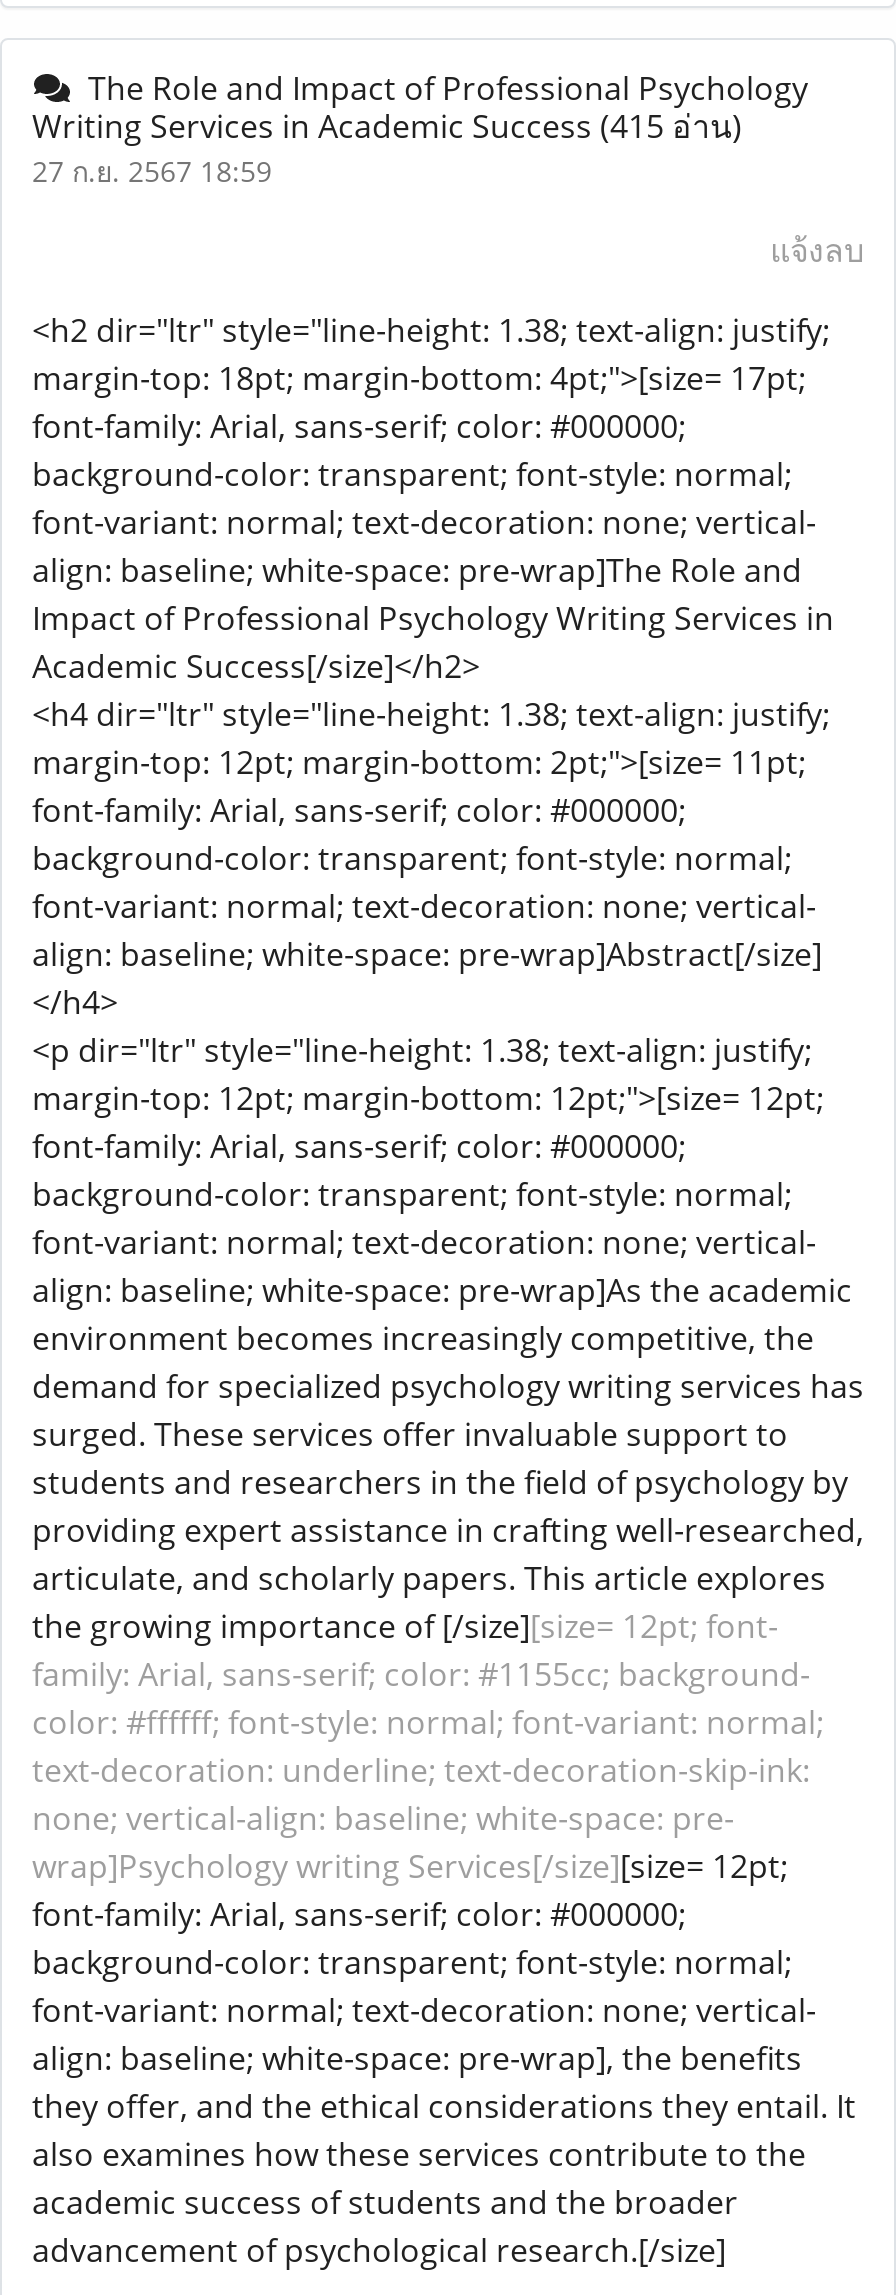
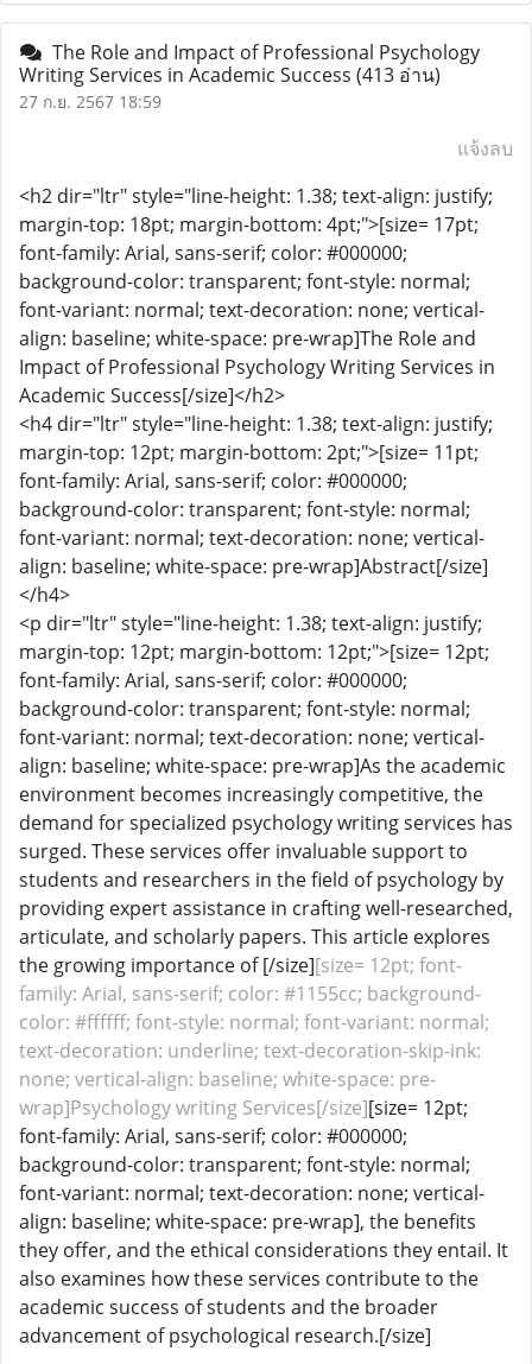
- Writing Services in Academic Success (415 อ่าน)
+ Writing Services in Academic Success (413 อ่าน)
